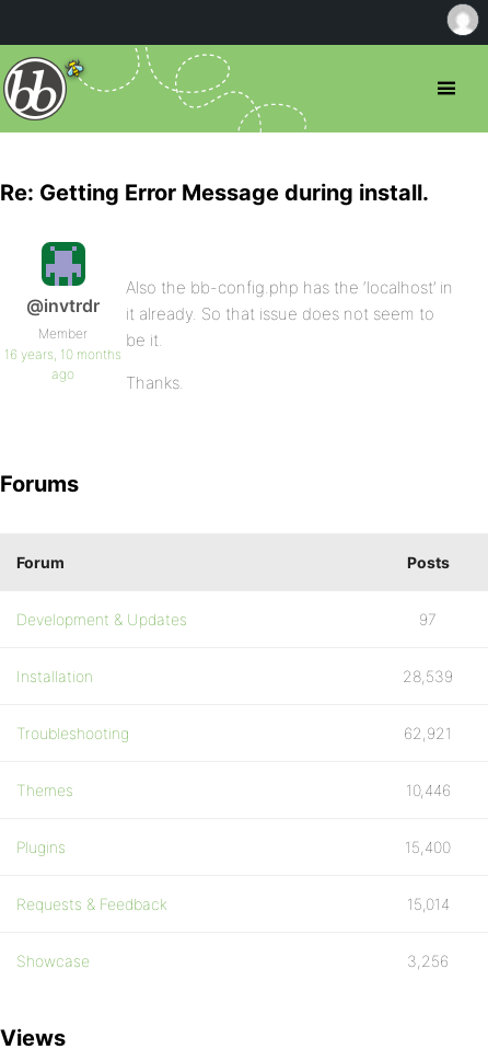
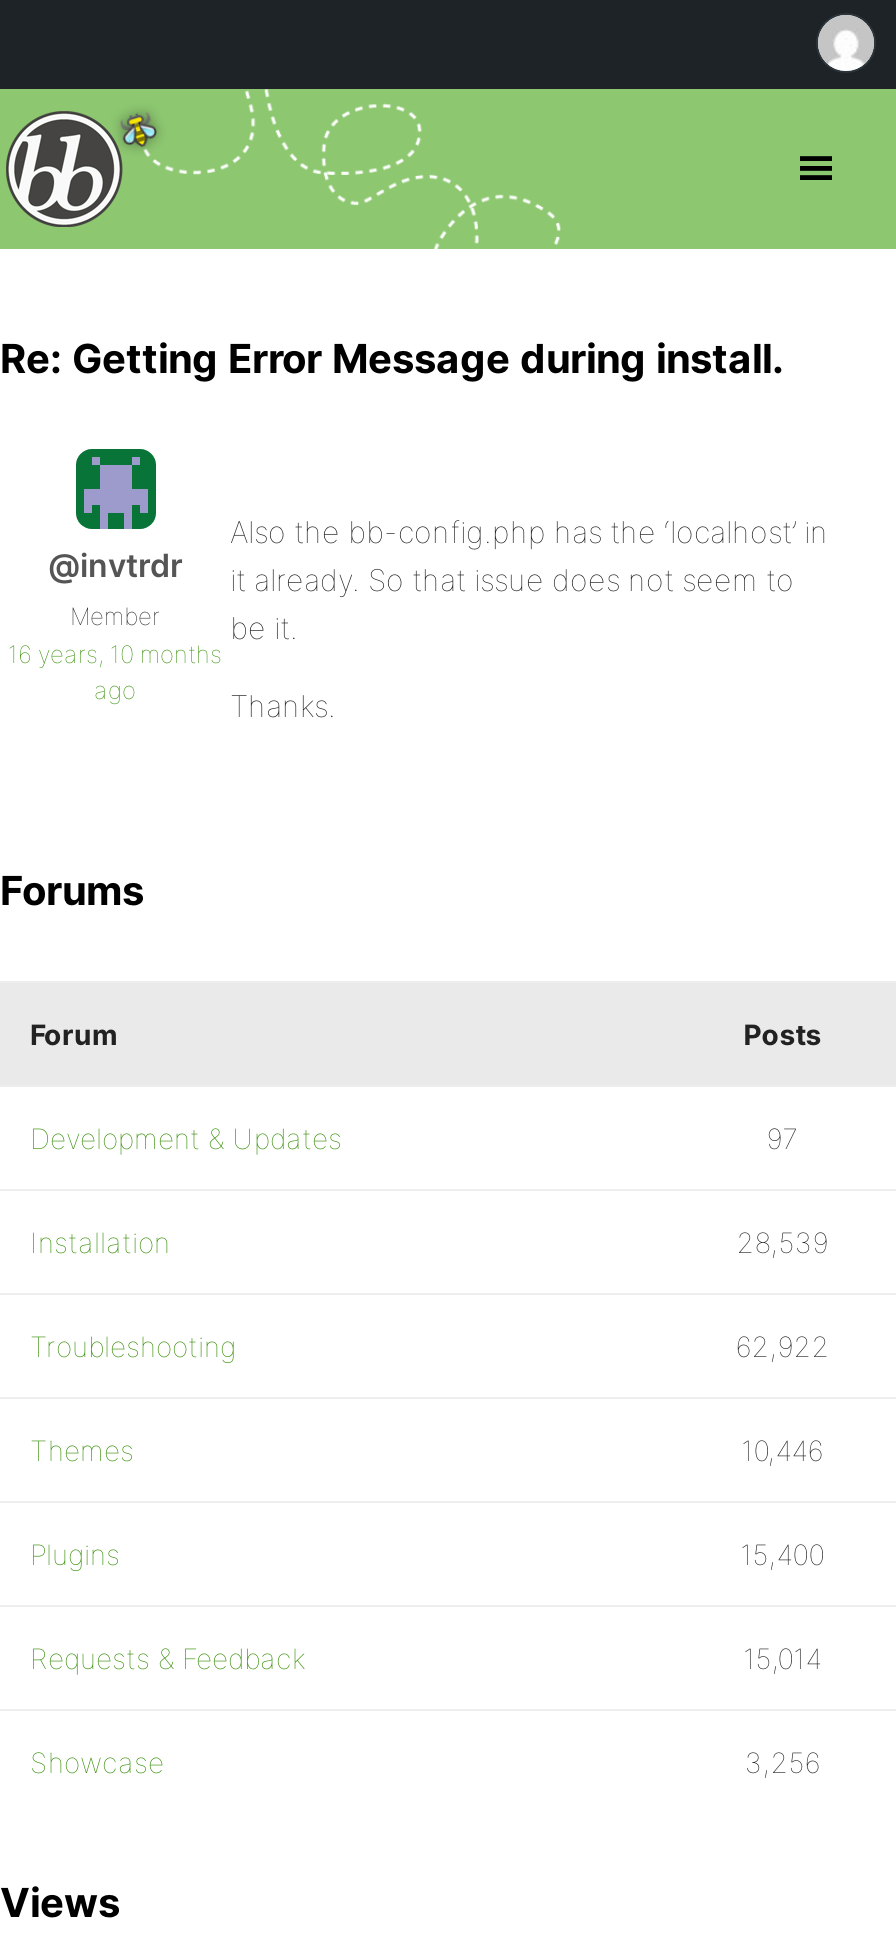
- 62,921
+ 62,922
